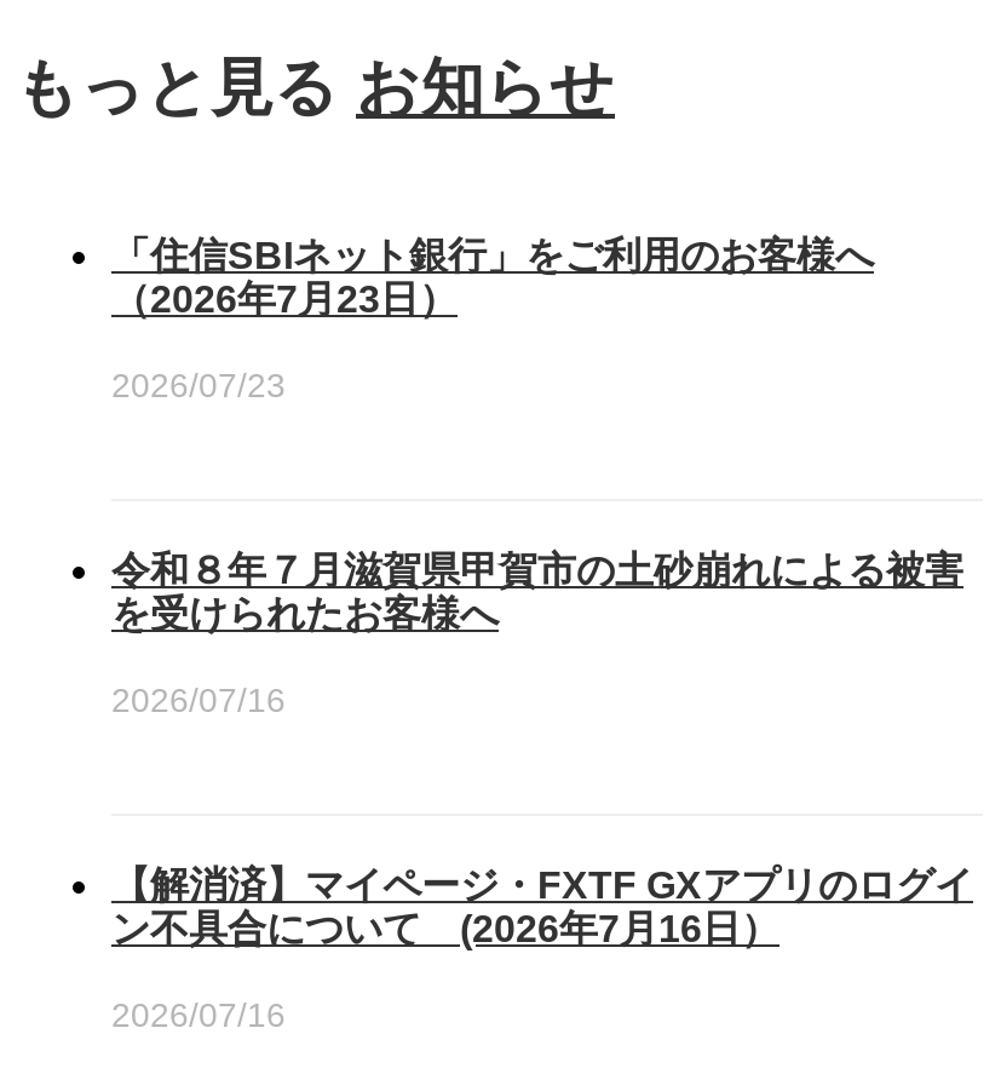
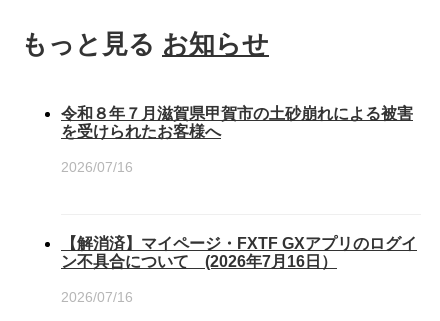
- 「住信SBIネット銀行」をご利用のお客様へ
- （2026年7月23日）
- 2026/07/23
